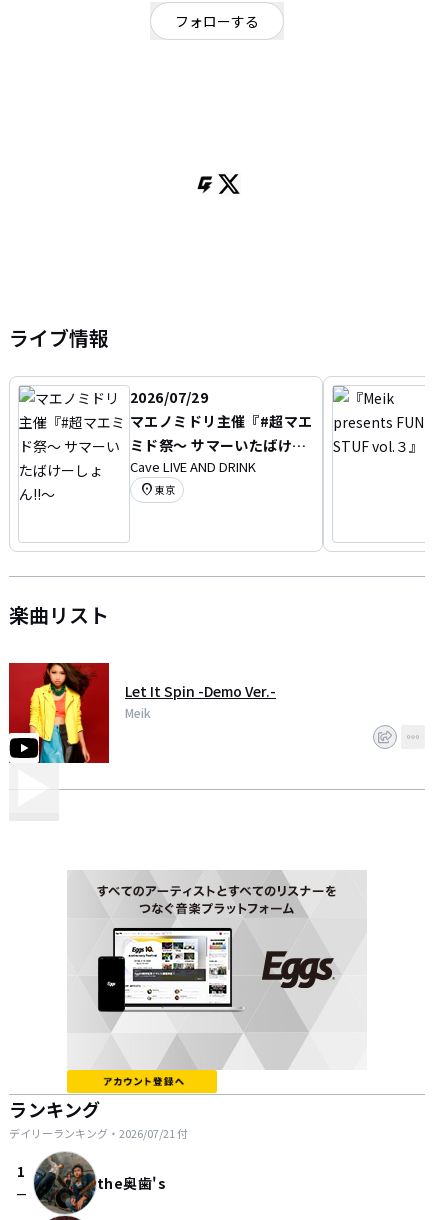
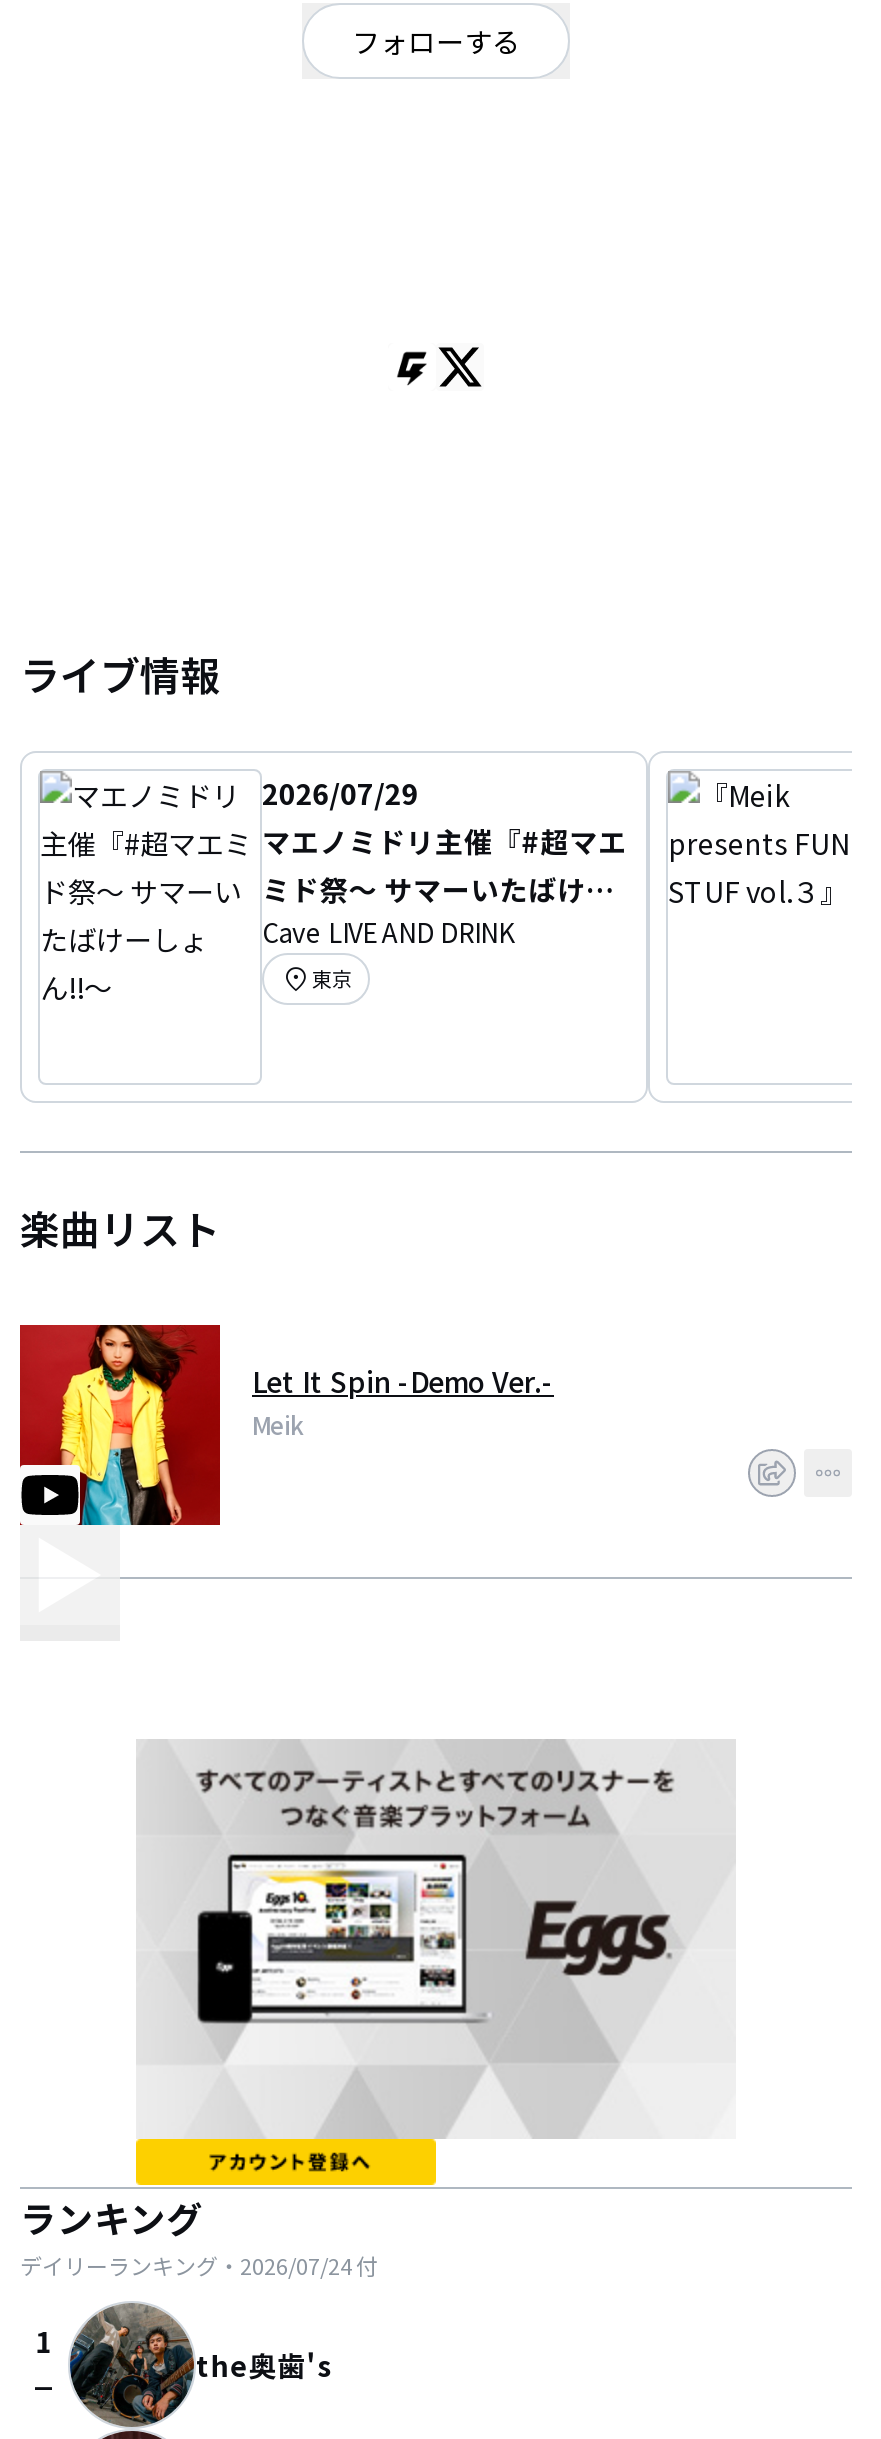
- デイリーランキング・2026/07/21付
+ デイリーランキング・2026/07/24付
